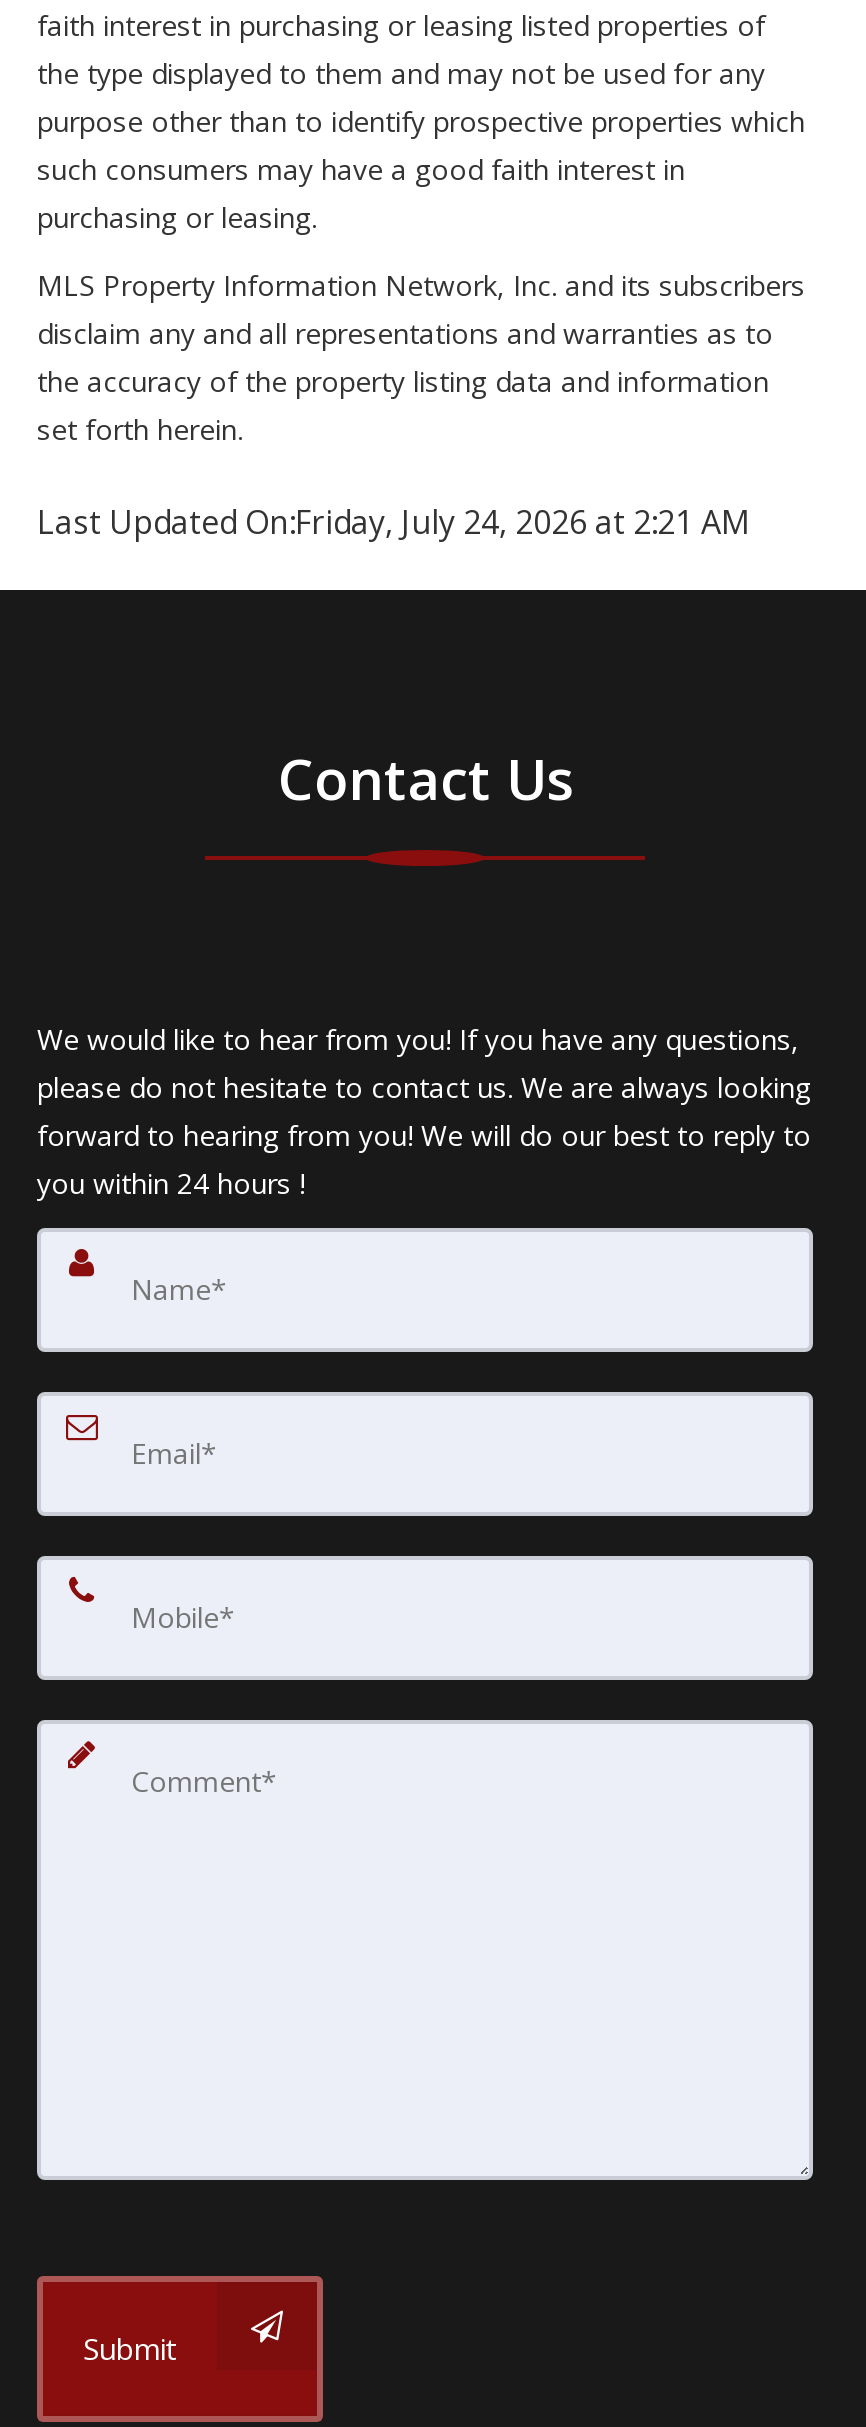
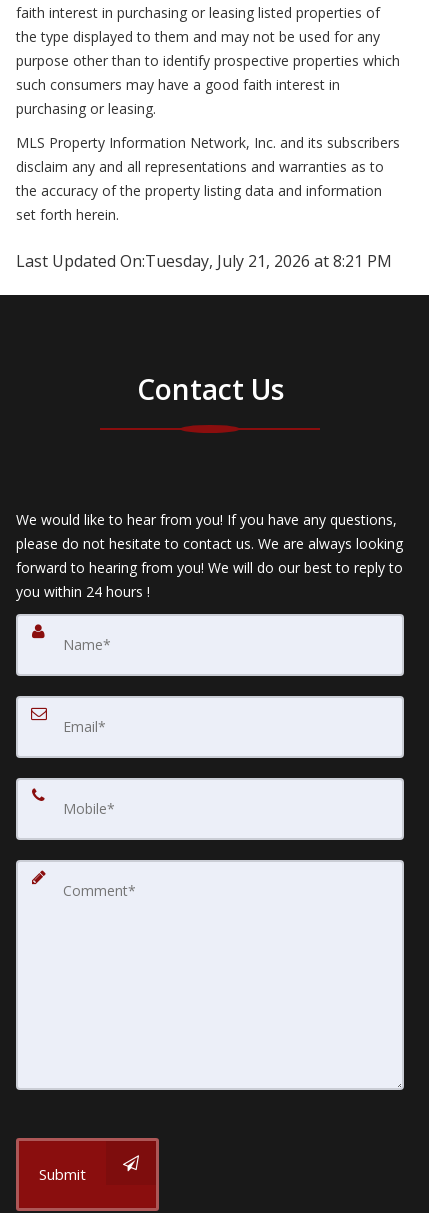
- Last Updated On:Friday, July 24, 2026 at 2:21 AM
+ Last Updated On:Tuesday, July 21, 2026 at 8:21 PM
